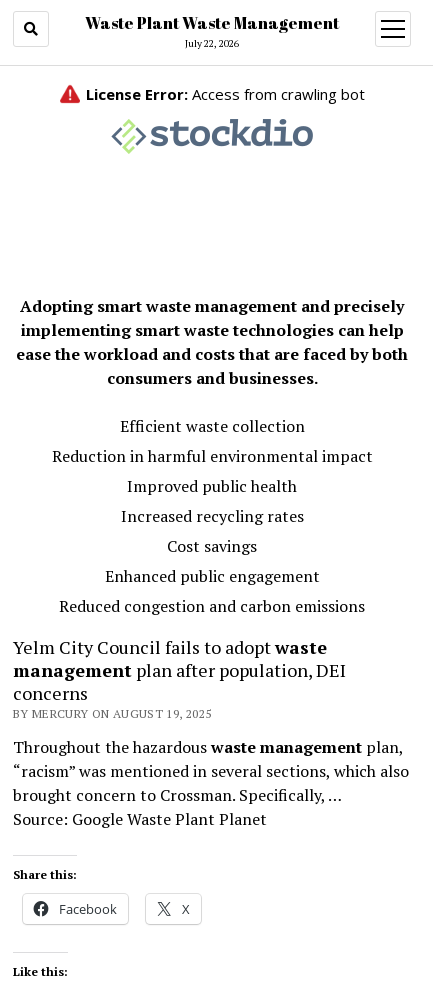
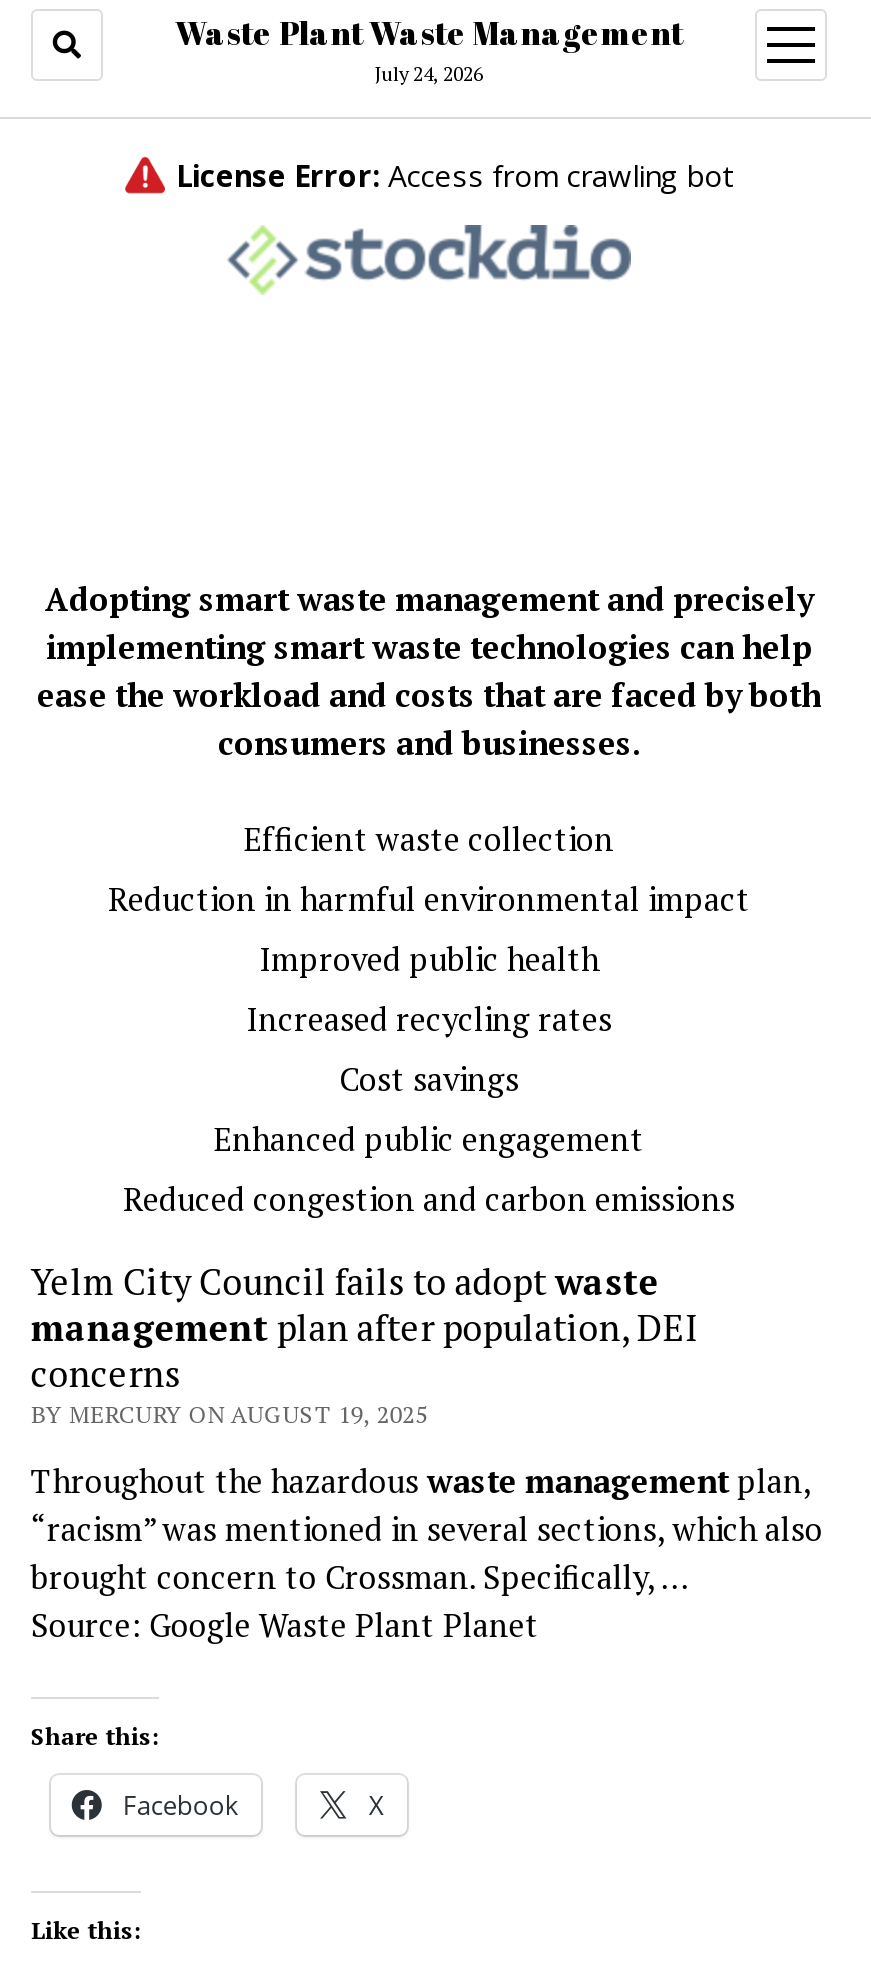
- July 22, 2026
+ July 24, 2026
